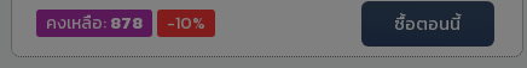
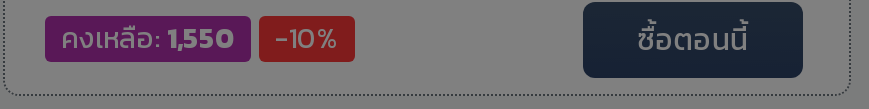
- คงเหลือ: 878
+ คงเหลือ: 1,550
